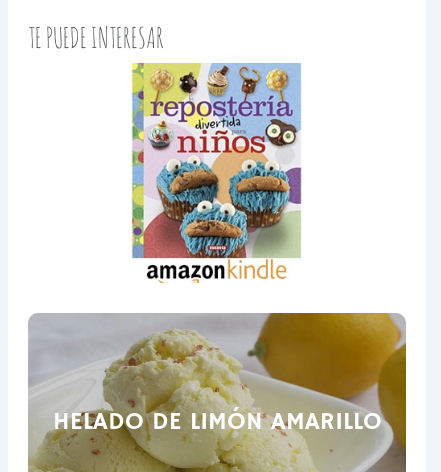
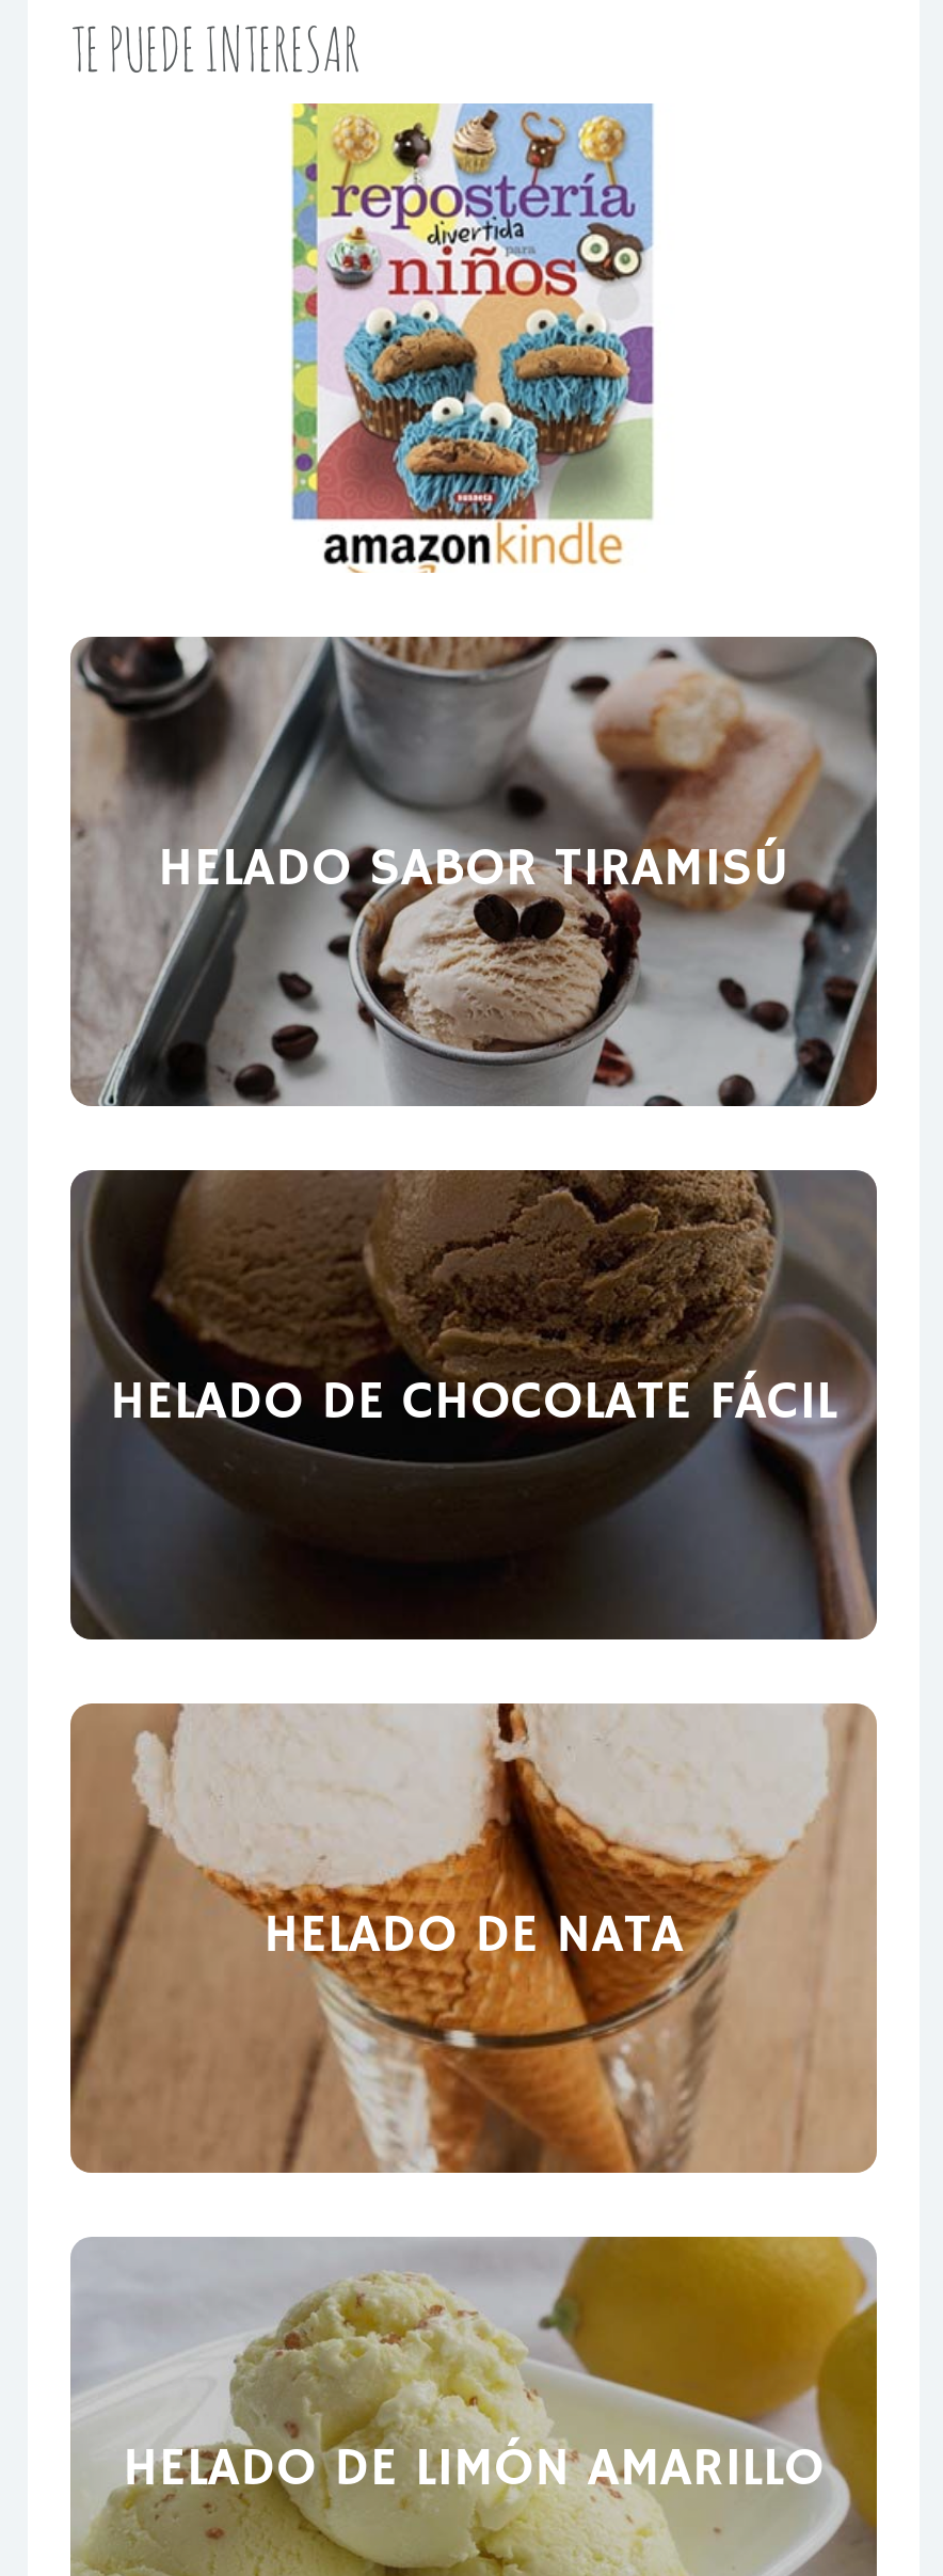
+ [image]
+ HELADO DE CHOCOLATE FÁCIL

+ [image]
+ HELADO SABOR TIRAMISÚ

+ [image]
+ HELADO DE NATA
